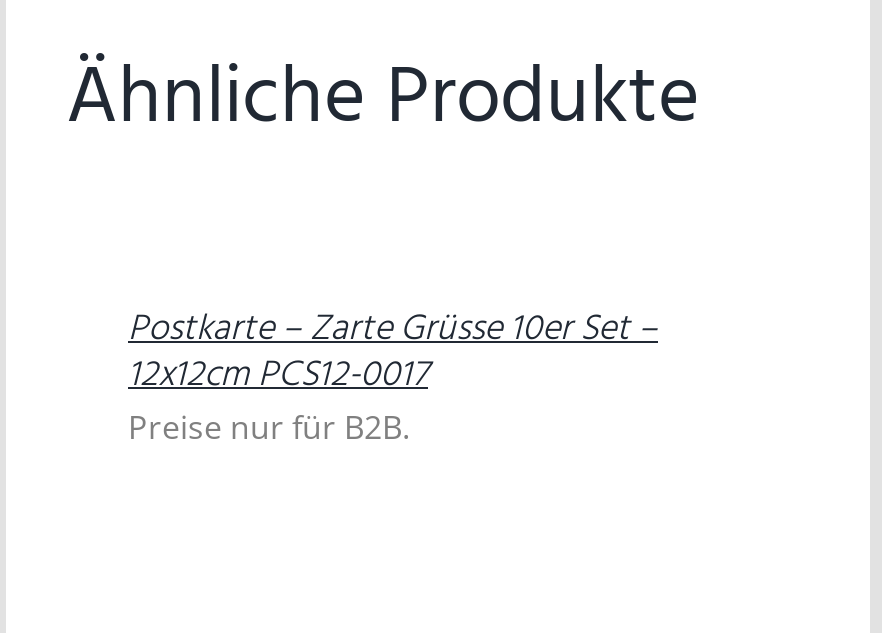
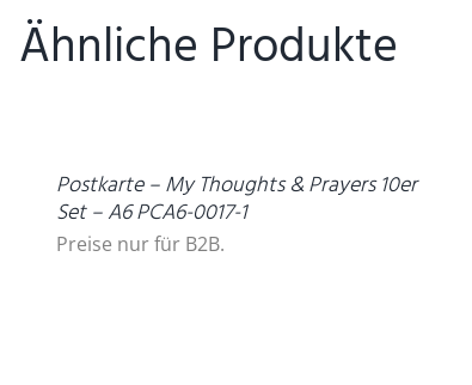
- Postkarte – Zarte Grüsse 10er Set –
- 12x12cm PCS12-0017
+ Postkarte – My Thoughts & Prayers 10er
+ Set – A6 PCA6-0017-1
